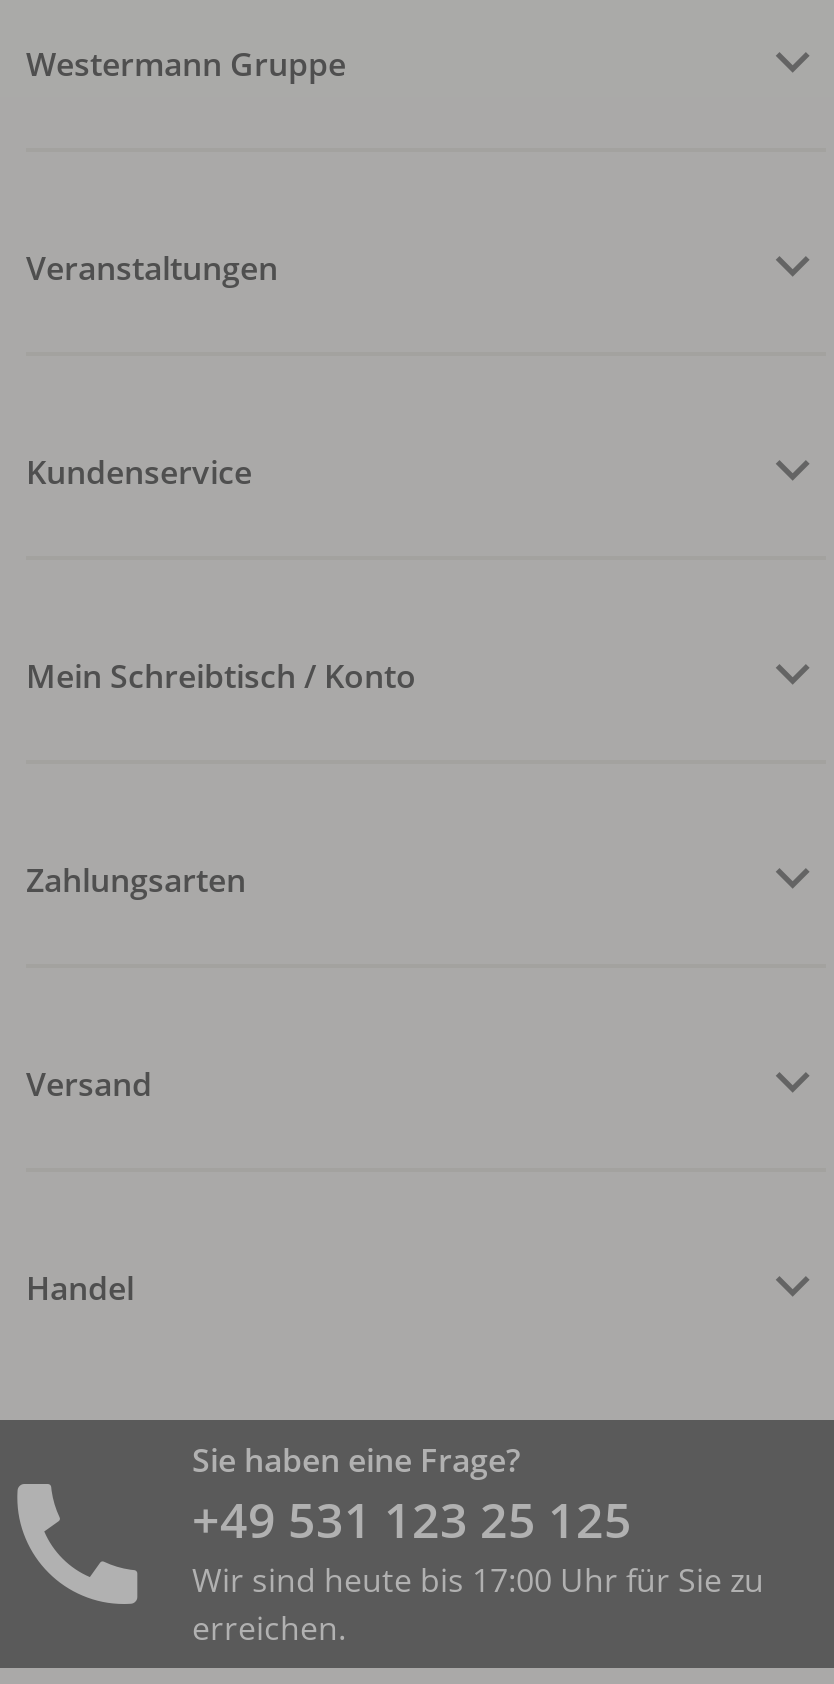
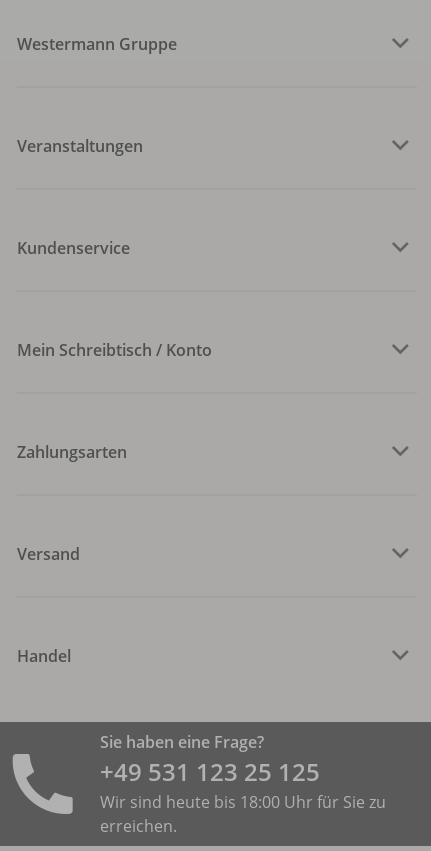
- Wir sind heute bis 17:00 Uhr für Sie zu
+ Wir sind heute bis 18:00 Uhr für Sie zu
